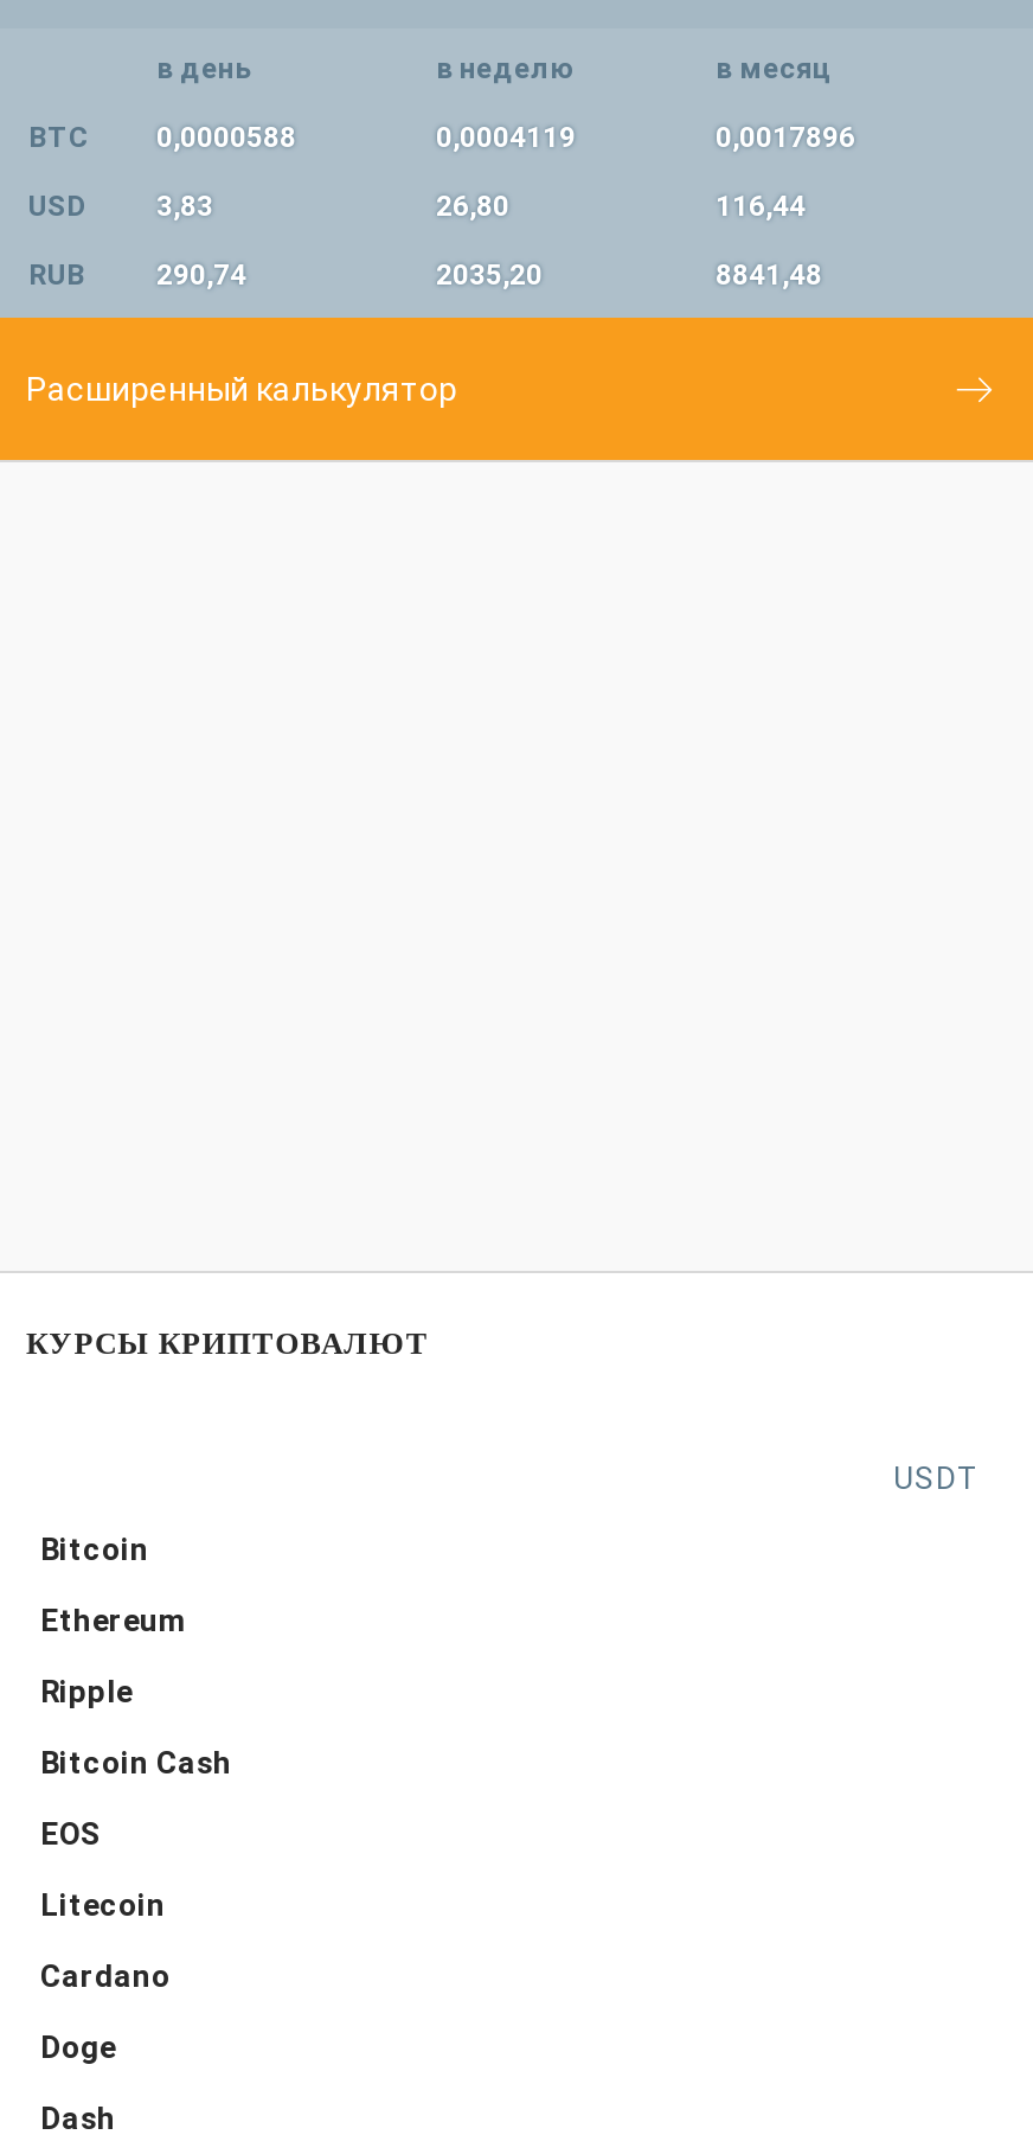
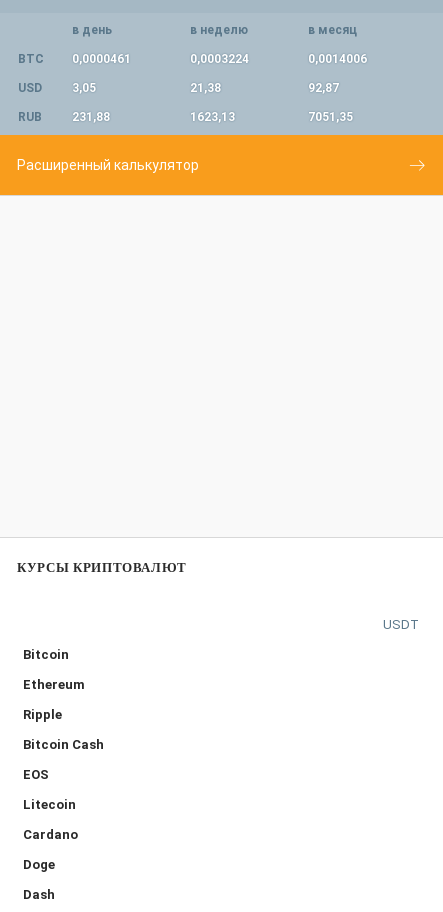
- BTC 0,0000588
+ BTC 0,0000461

- 0,0004119
+ 0,0003224

- 0,0017896
+ 0,0014006

- 3,83
+ 3,05

- 26,80
+ 21,38

- 116,44
+ 92,87

- 290,74
+ 231,88

- 2035,20
+ 1623,13

- 8841,48
+ 7051,35
